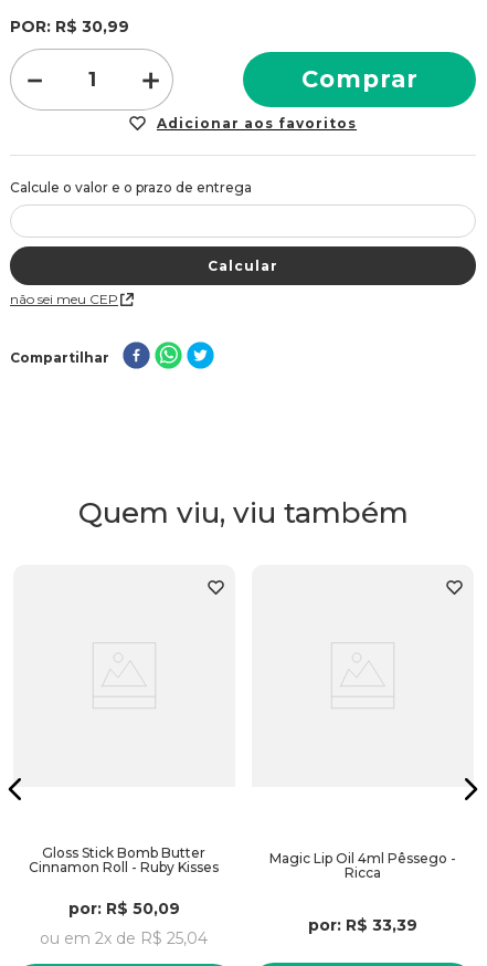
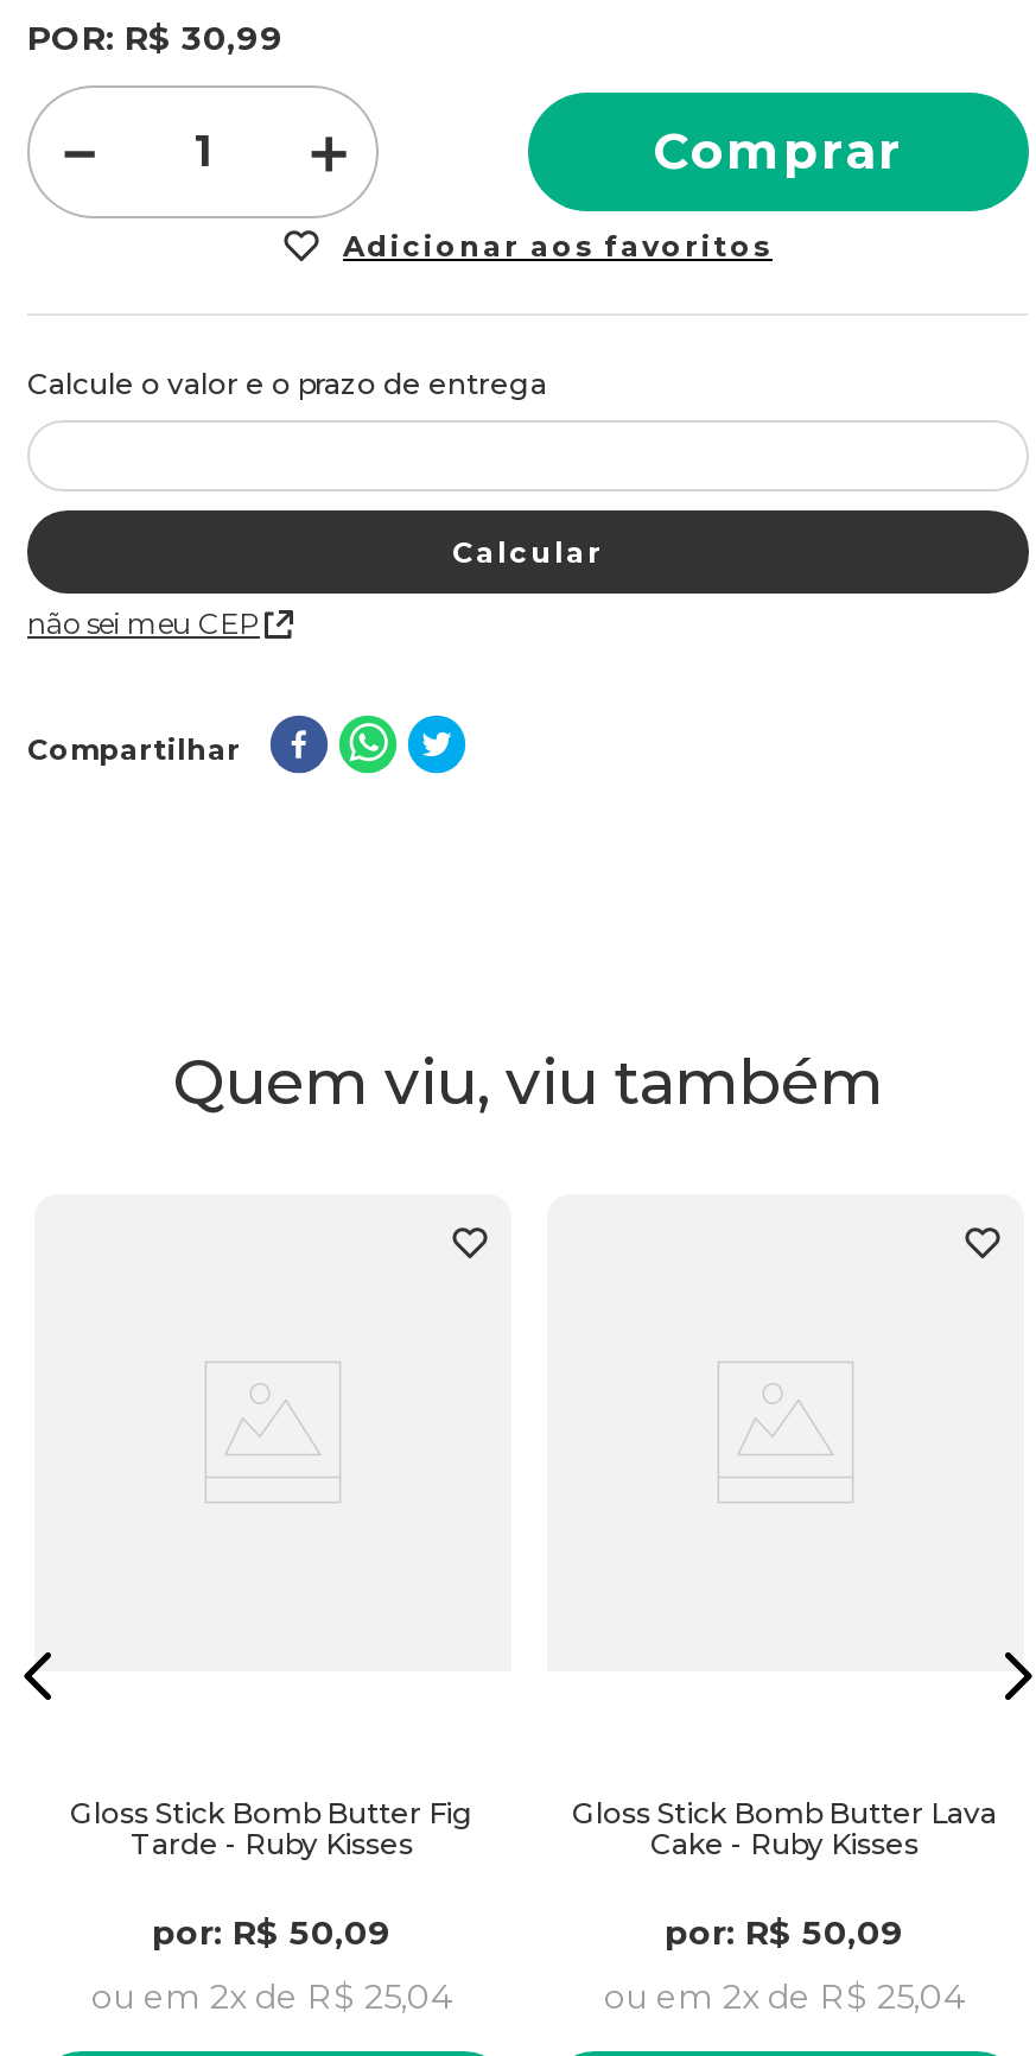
- Gloss Stick Bomb Butter
- Cinnamon Roll - Ruby Kisses
+ Gloss Stick Bomb Butter Fig
+ Tarde - Ruby Kisses

- Magic Lip Oil 4ml Pêssego -
- Ricca
- por: R$ 33,39
+ Gloss Stick Bomb Butter Lava
+ Cake - Ruby Kisses
+ por: R$ 50,09
+ ou em 2x de R$ 25,04
